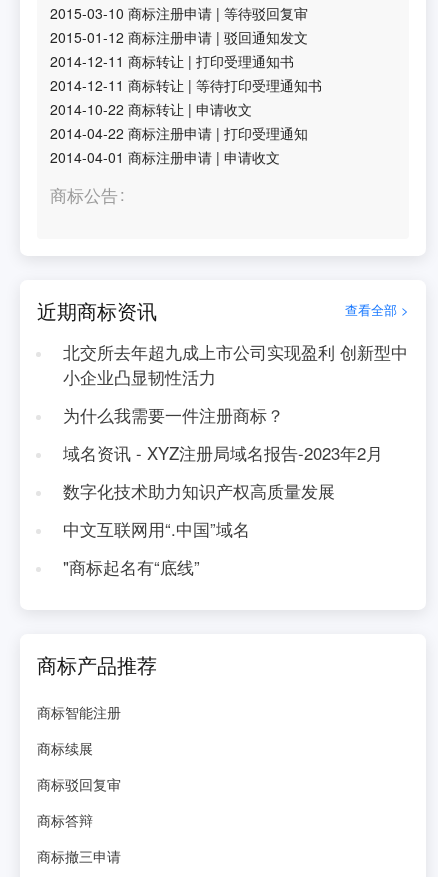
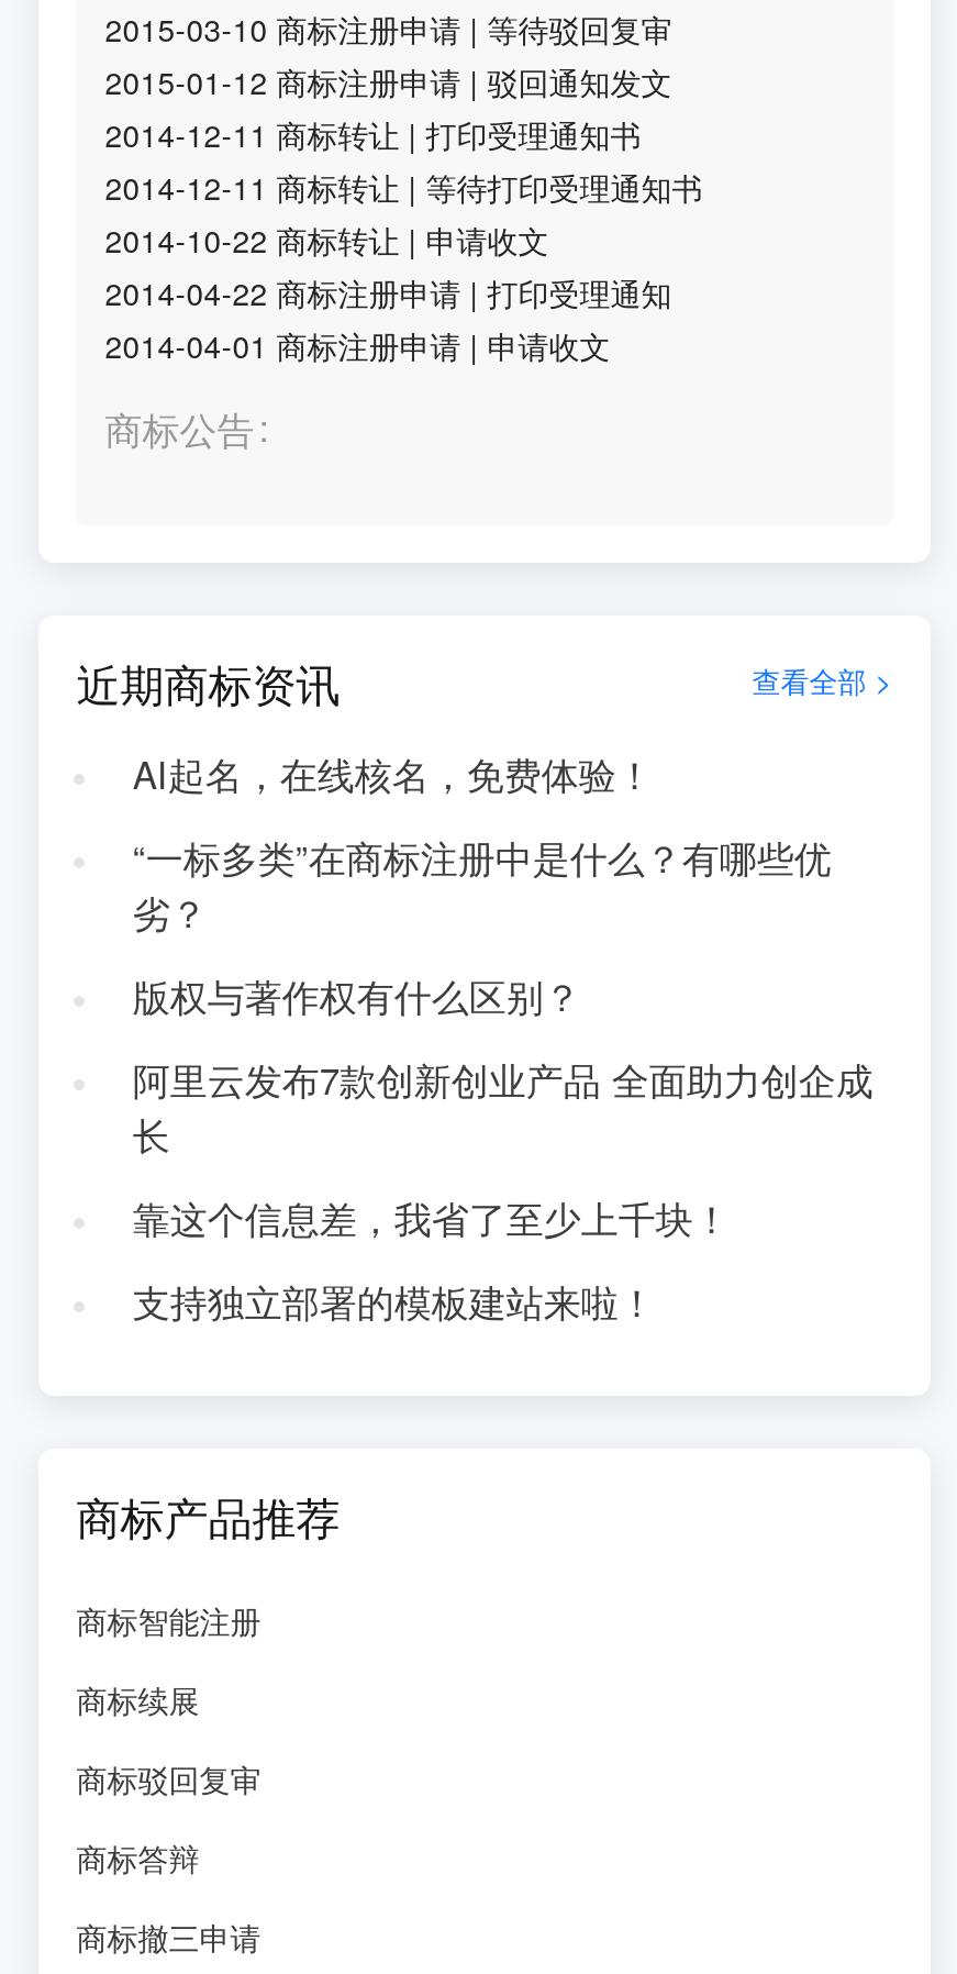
- 北交所去年超九成上市公司实现盈利 创新型中
- 小企业凸显韧性活力
+ AI起名，在线核名，免费体验！

- 为什么我需要一件注册商标？
+ “一标多类”在商标注册中是什么？有哪些优
+ 劣？

- 域名资讯 - XYZ注册局域名报告-2023年2月
+ 版权与著作权有什么区别？

- 数字化技术助力知识产权高质量发展
+ 阿里云发布7款创新创业产品 全面助力创企成
+ 长

- 中文互联网用“.中国”域名
+ 靠这个信息差，我省了至少上千块！

- "商标起名有“底线”
+ 支持独立部署的模板建站来啦！
